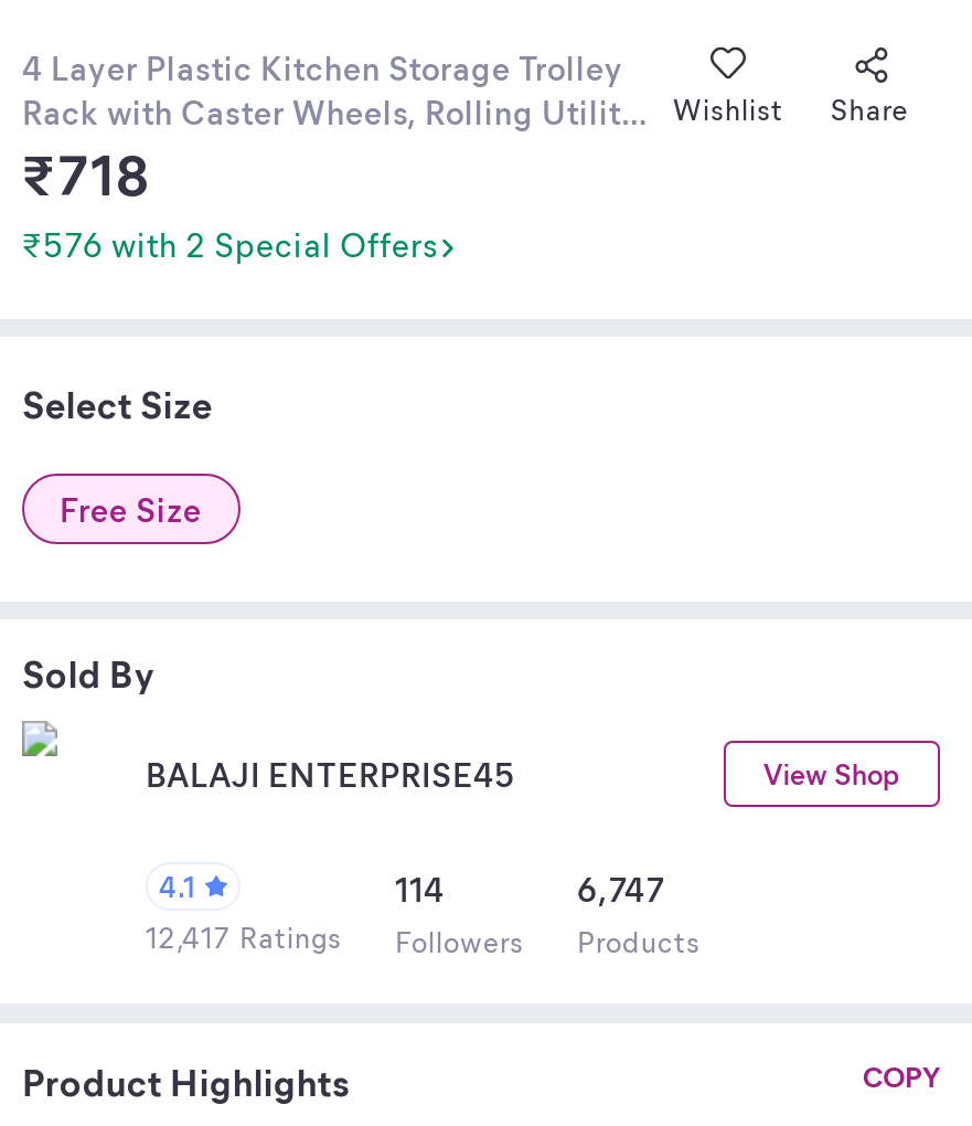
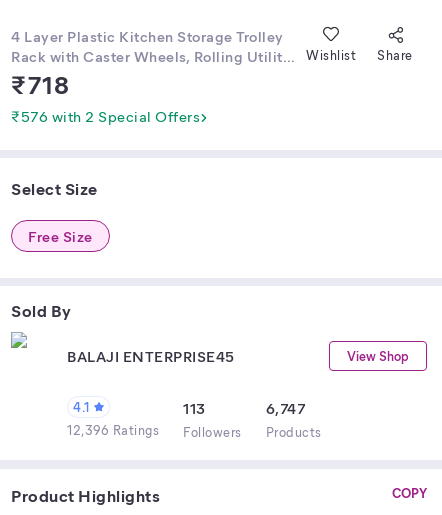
- 114
+ 113

- 12,417 Ratings Followers Products
+ 12,396 Ratings Followers Products
